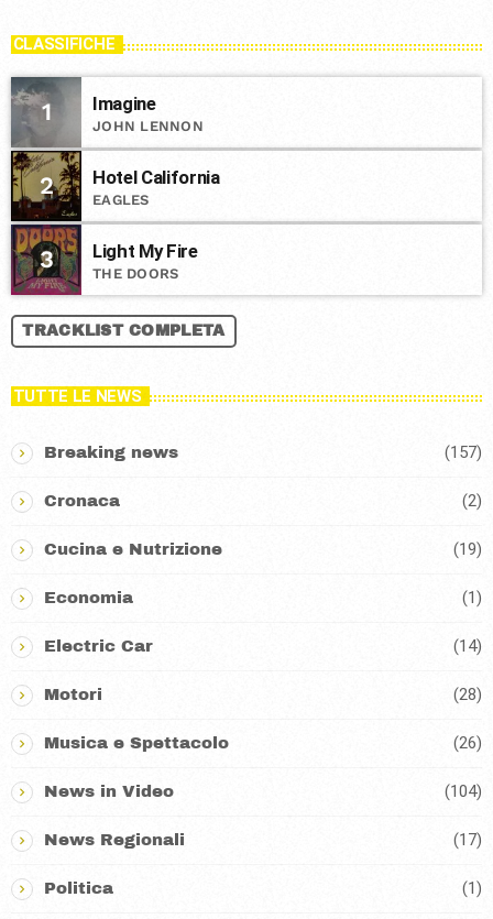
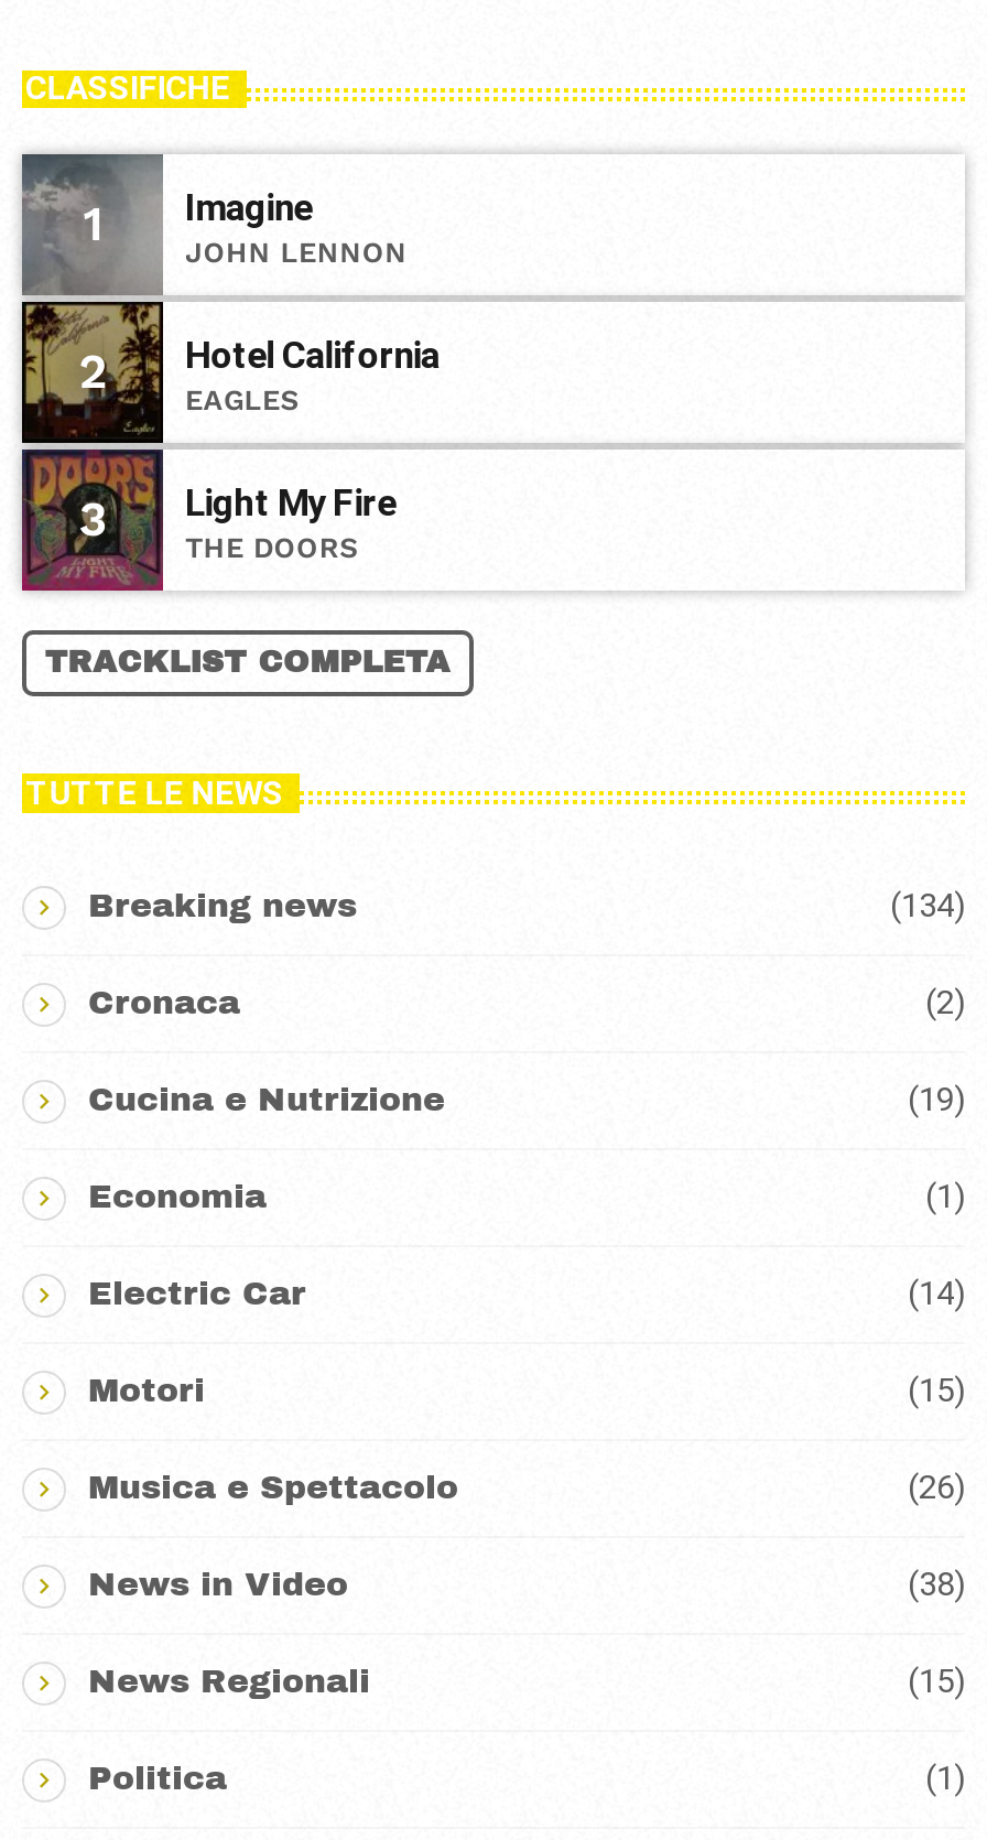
- (157)
+ (134)

- (28)
+ (15)

- (104)
+ (38)

- (17)
+ (15)
